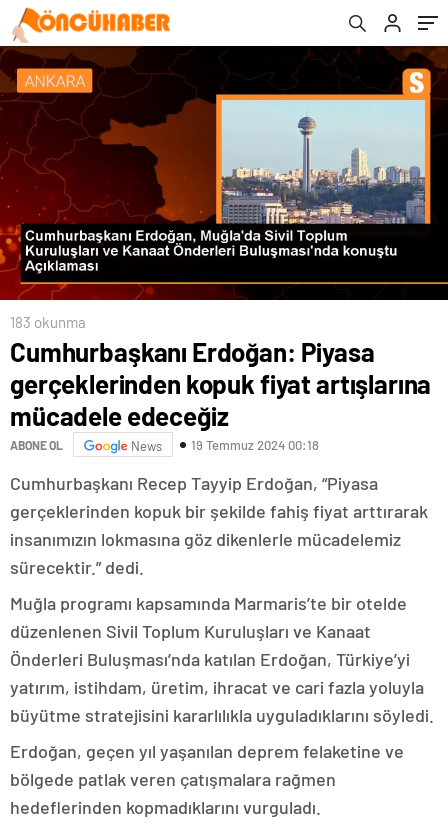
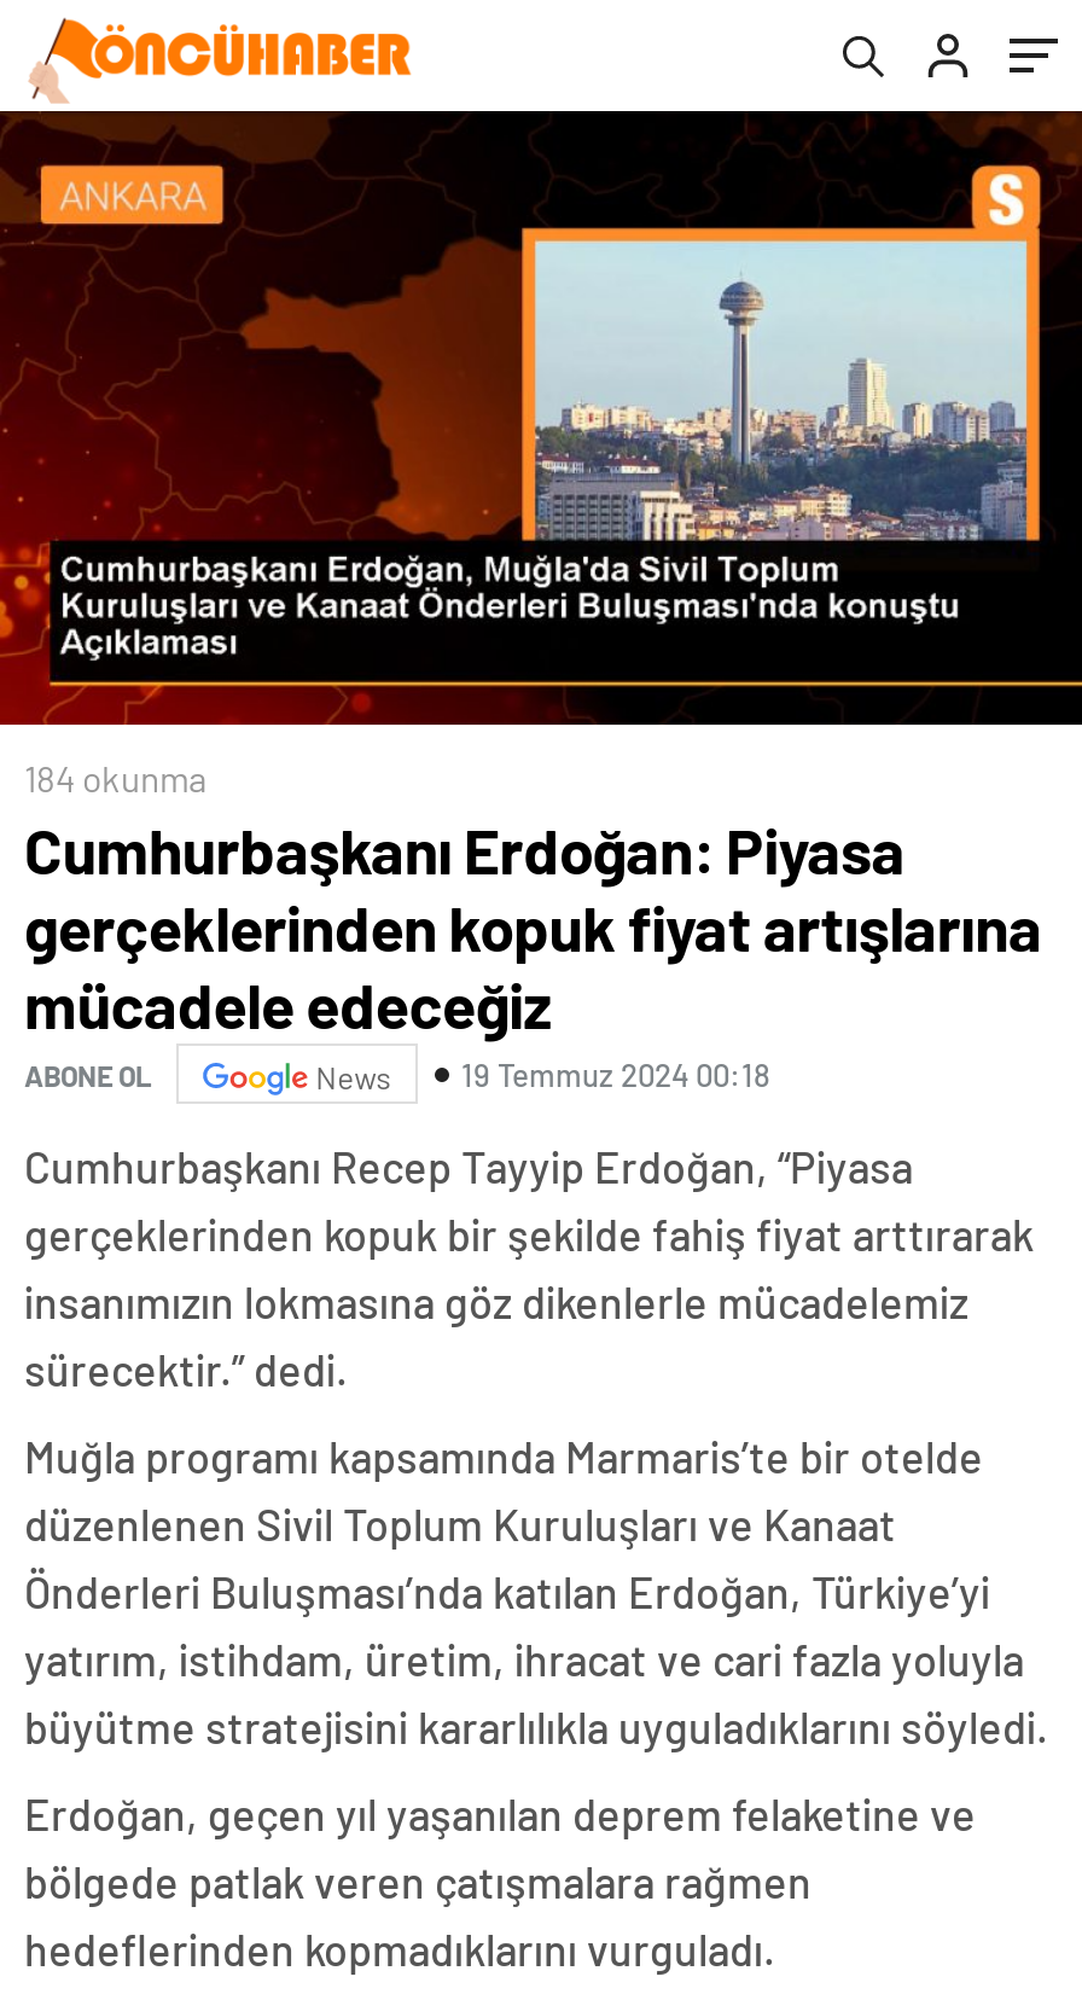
- 183 okunma
+ 184 okunma
